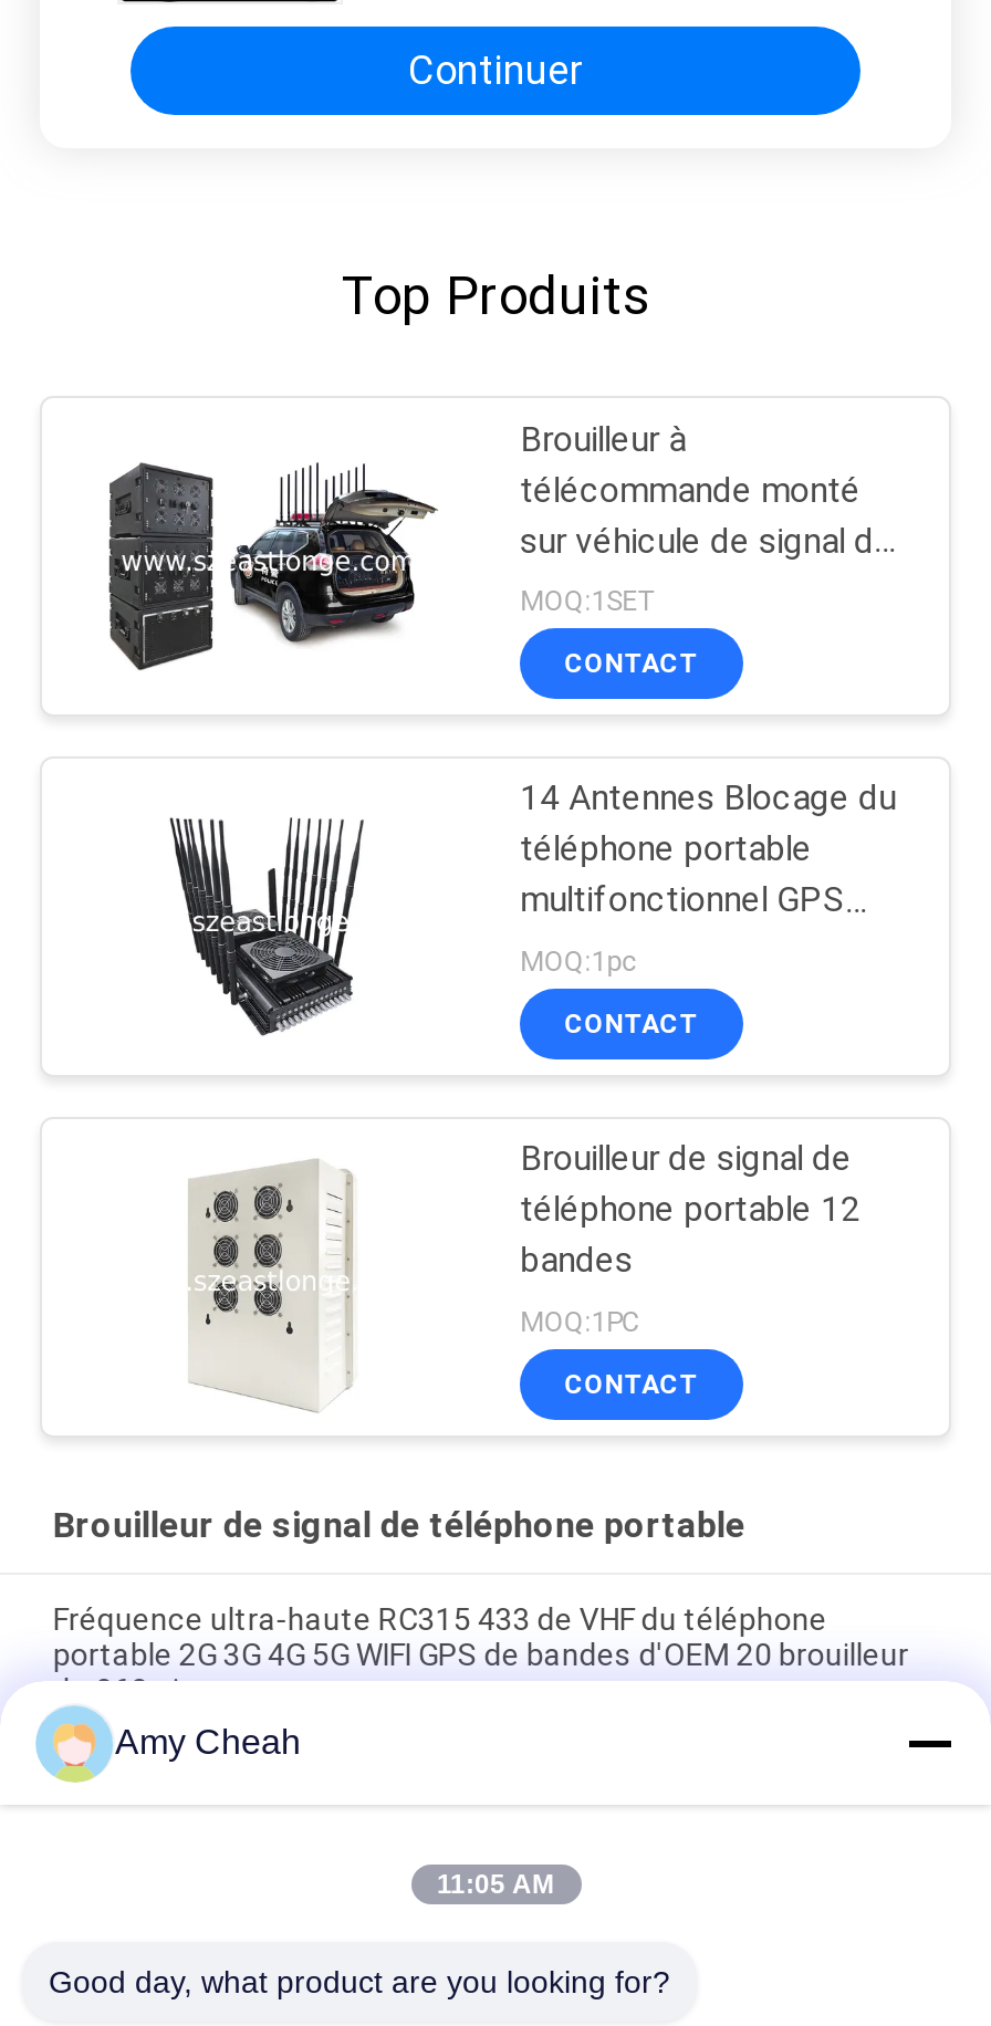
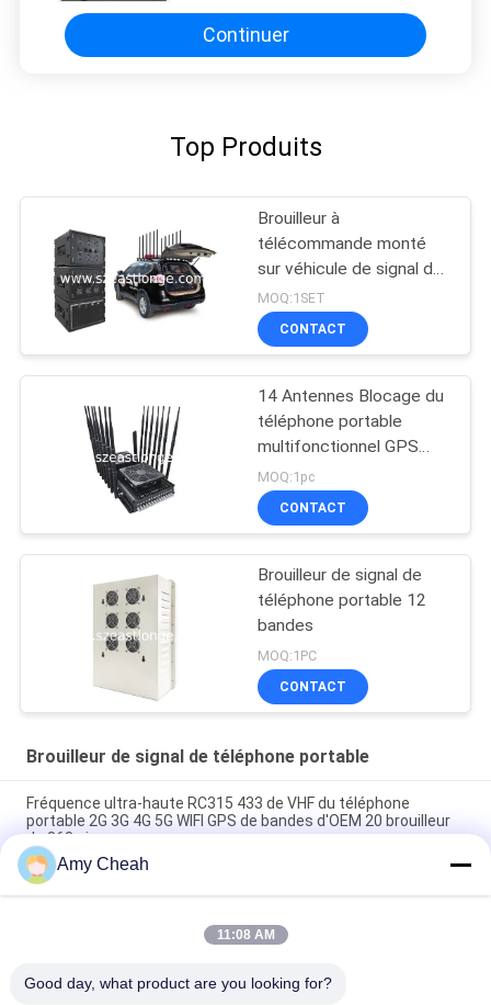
- 11:05 AM
+ 11:08 AM
